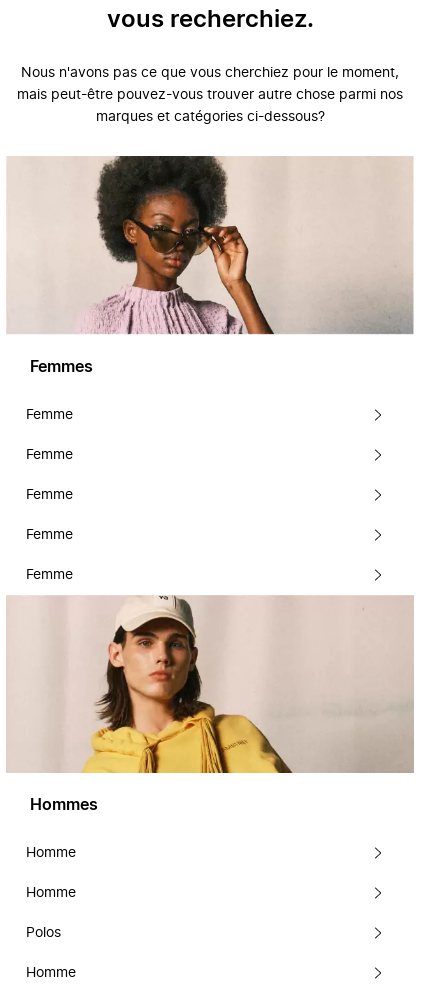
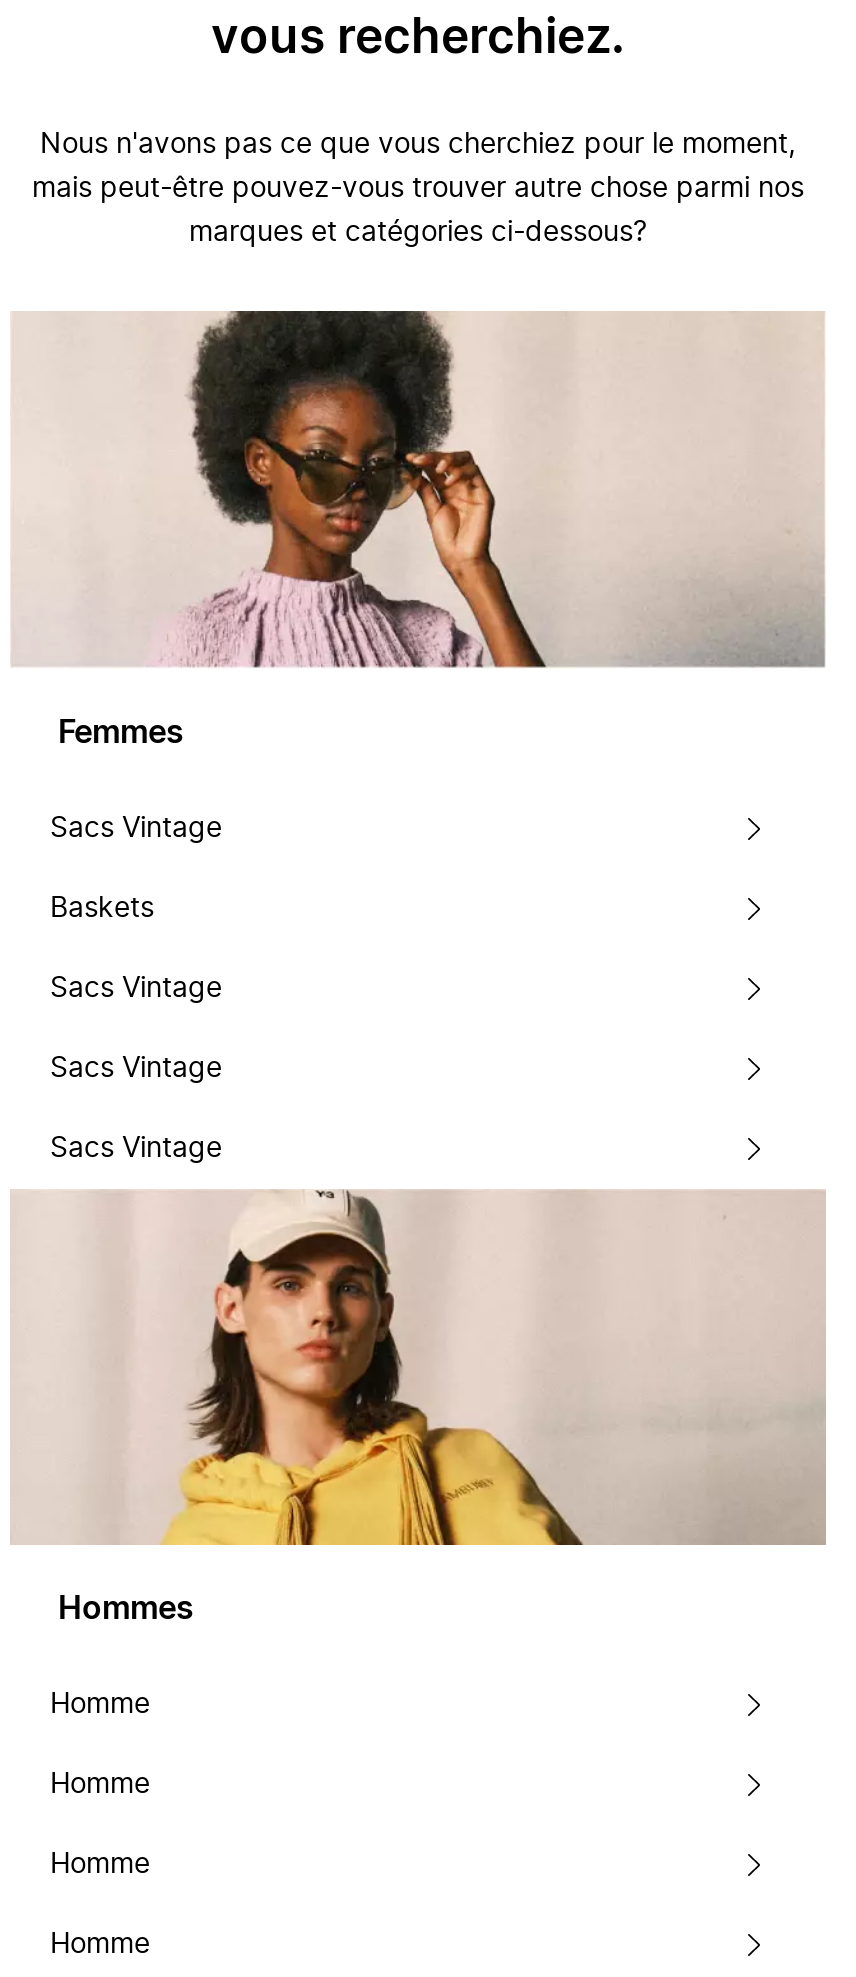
- Femme
+ Sacs Vintage

- Femme
+ Baskets

- Femme
+ Sacs Vintage

- Femme
+ Sacs Vintage

- Femme
+ Sacs Vintage

- Polos
+ Homme
